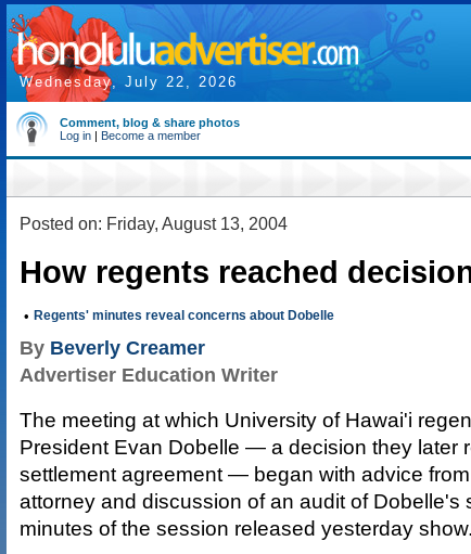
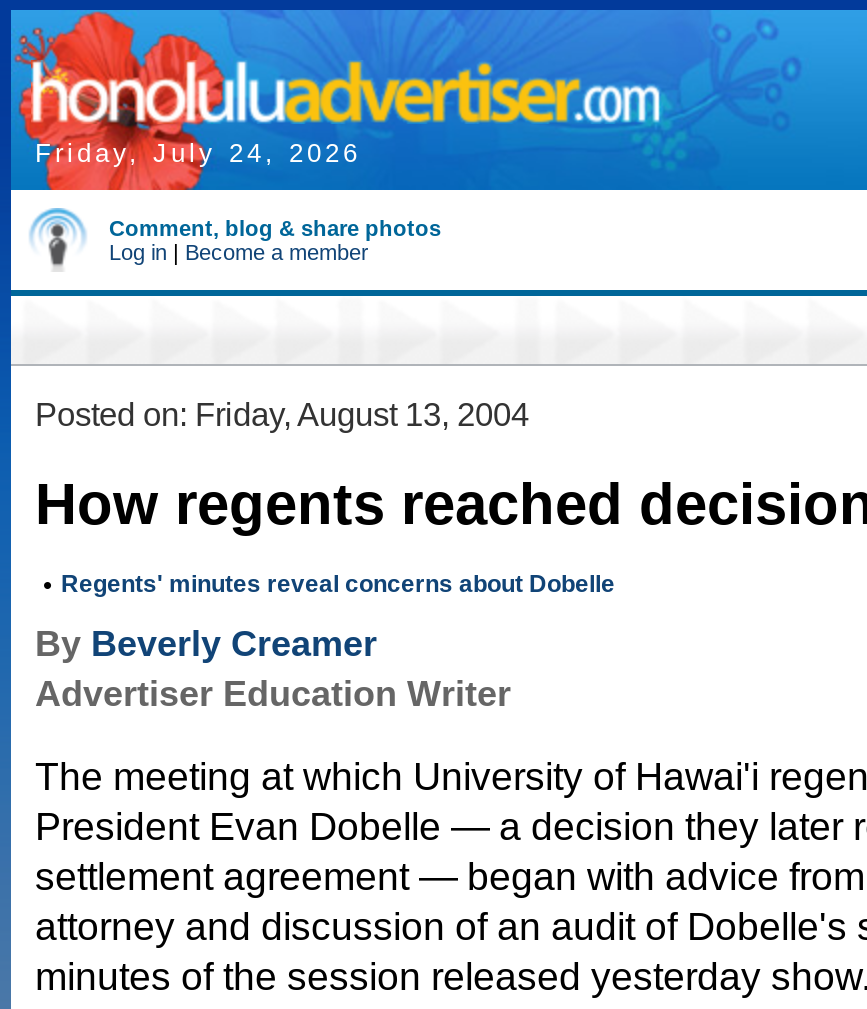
- Wednesday, July 22, 2026
+ Friday, July 24, 2026
